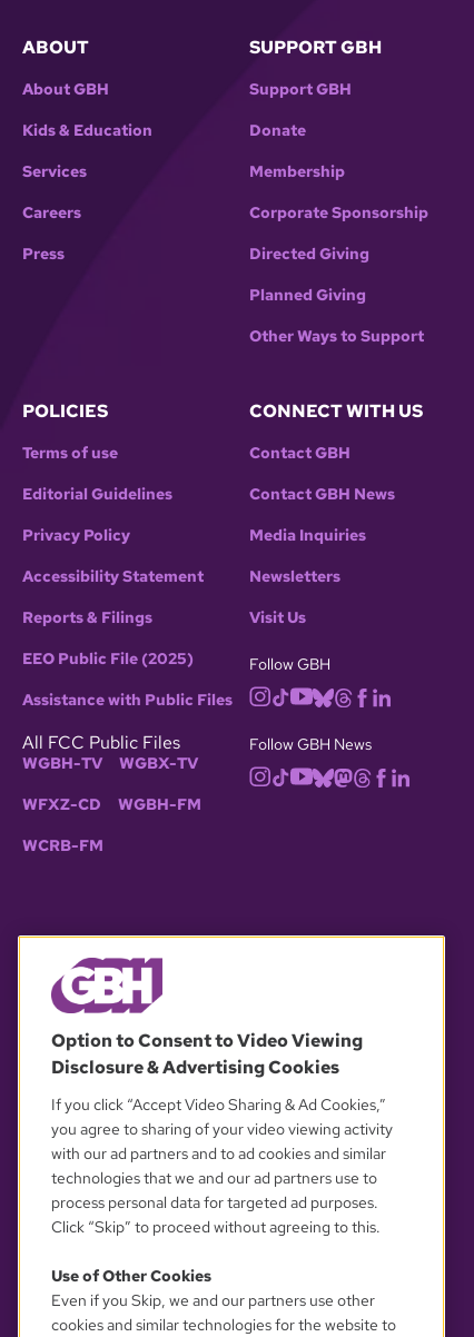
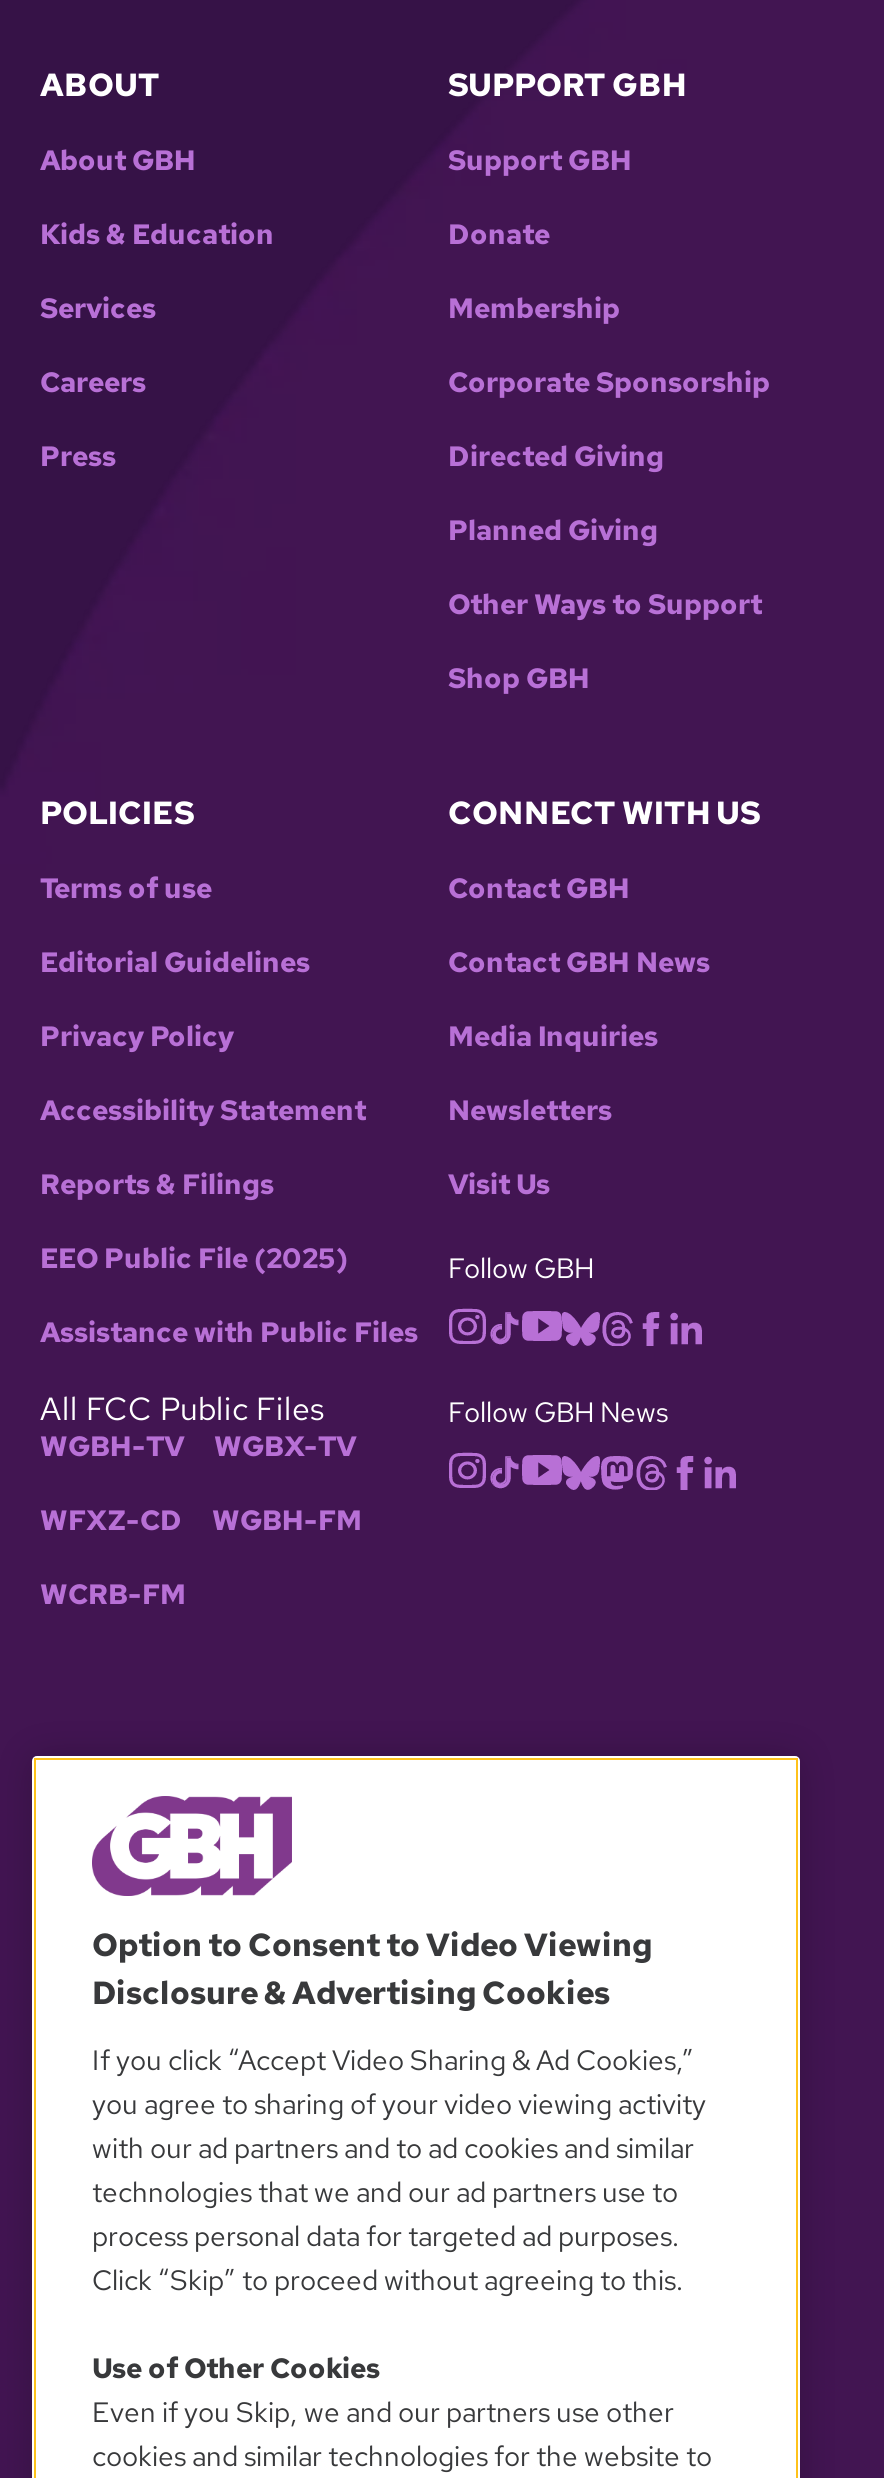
+ Shop GBH
